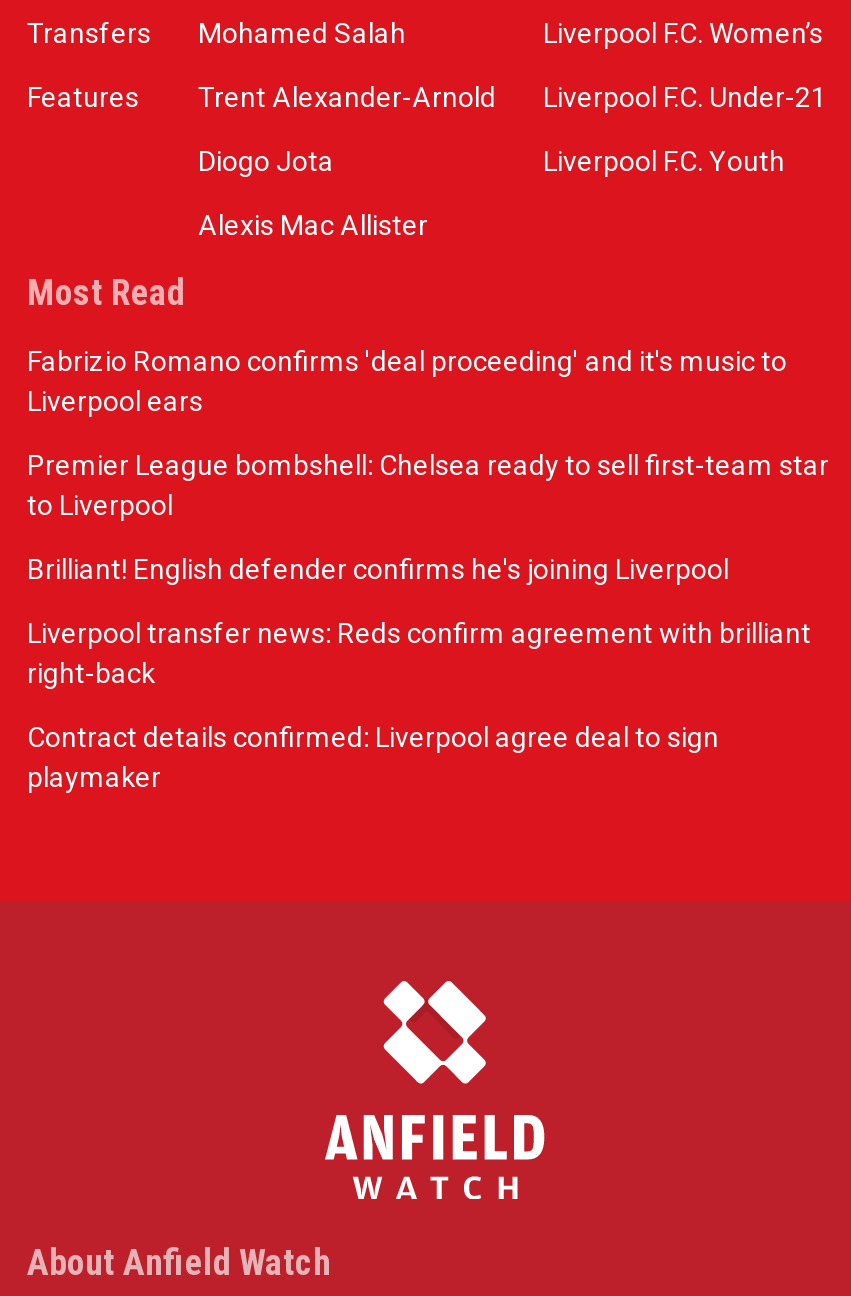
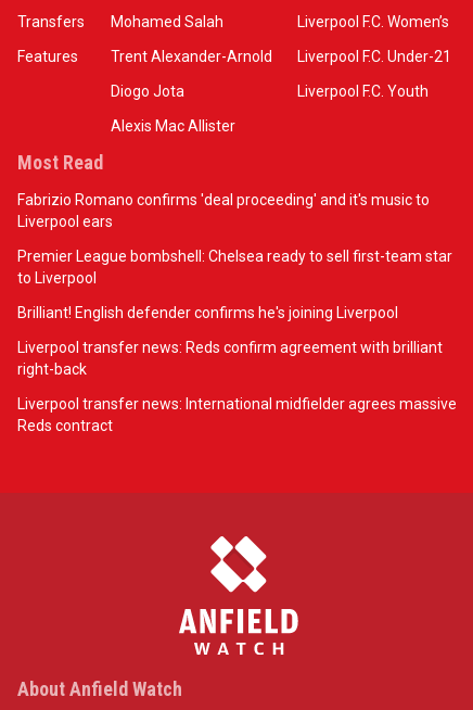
- Contract details confirmed: Liverpool agree deal to sign
- playmaker
+ Liverpool transfer news: International midfielder agrees massive
+ Reds contract
